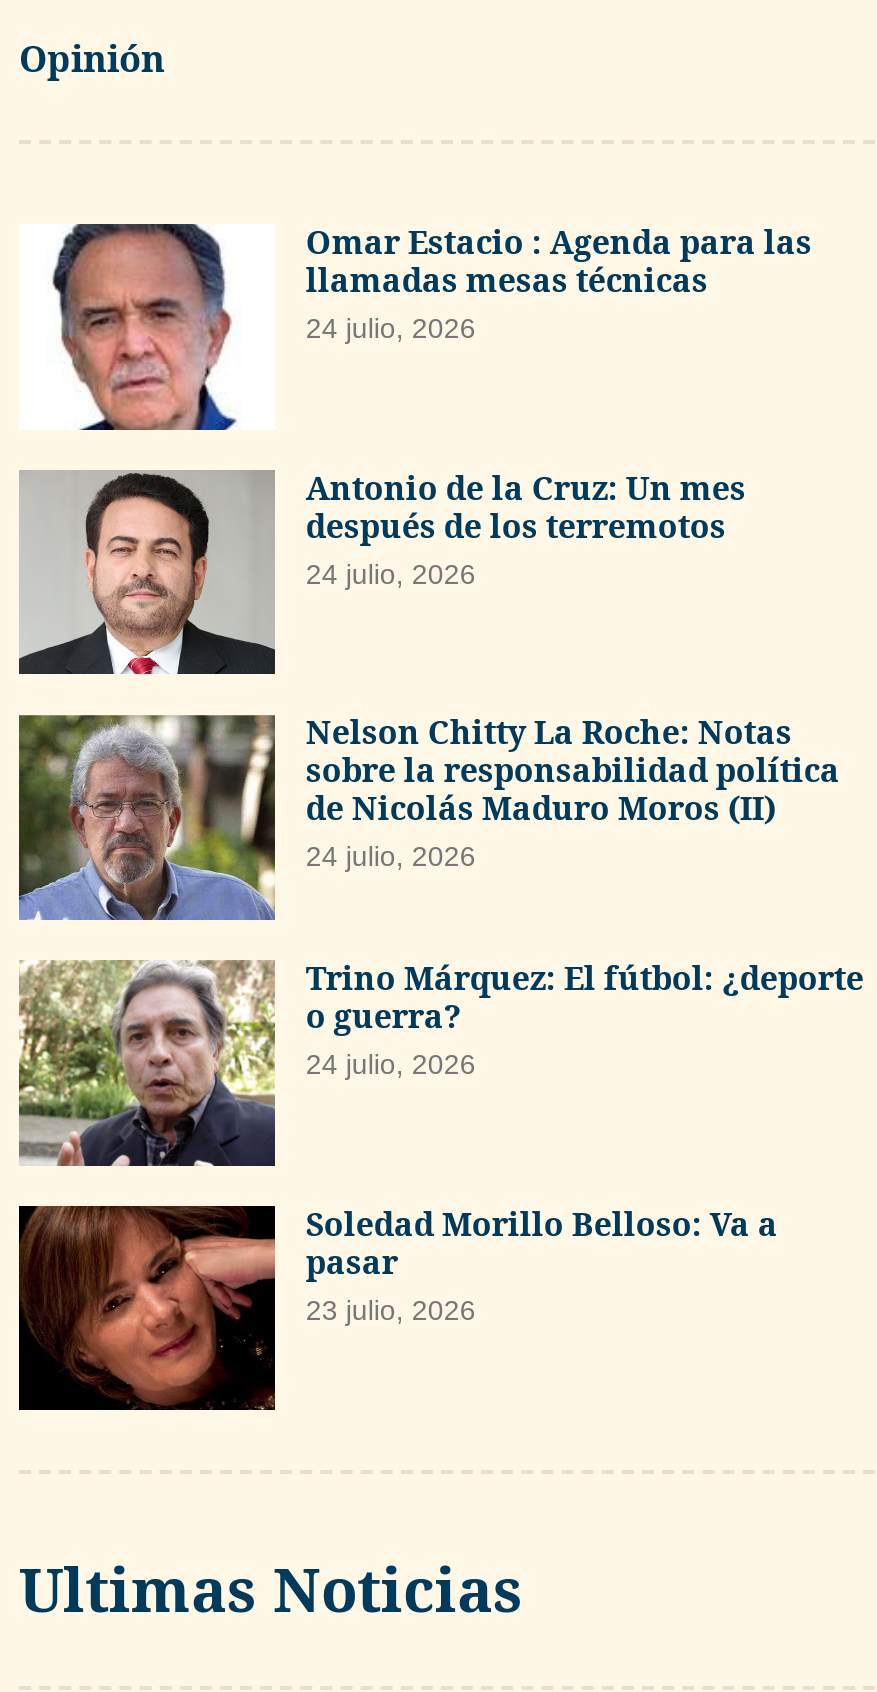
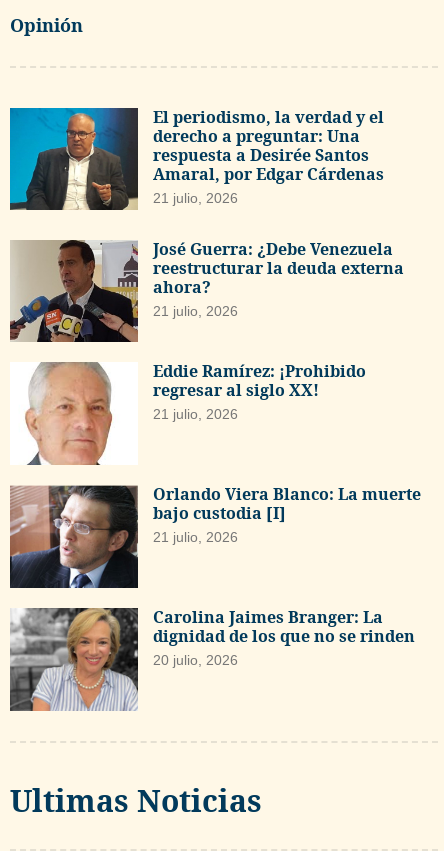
- [image]
- Omar Estacio : Agenda para las
- llamadas mesas técnicas
- 24 julio, 2026
+ [image]
+ El periodismo, la verdad y el
+ derecho a preguntar: Una
+ respuesta a Desirée Santos
+ Amaral, por Edgar Cárdenas
+ 21 julio, 2026

- [image]
- Antonio de la Cruz: Un mes
- después de los terremotos
- 24 julio, 2026
+ [image]
+ José Guerra: ¿Debe Venezuela
+ reestructurar la deuda externa
+ ahora?
+ 21 julio, 2026

- [image]
- Nelson Chitty La Roche: Notas
- sobre la responsabilidad política
- de Nicolás Maduro Moros (II)
- 24 julio, 2026
+ [image]
+ Eddie Ramírez: ¡Prohibido
+ regresar al siglo XX!
+ 21 julio, 2026

- [image]
- Trino Márquez: El fútbol: ¿deporte
- o guerra?
- 24 julio, 2026
+ [image]
+ Orlando Viera Blanco: La muerte
+ bajo custodia [I]
+ 21 julio, 2026

- [image]
- Soledad Morillo Belloso: Va a
- pasar
- 23 julio, 2026
+ [image]
+ Carolina Jaimes Branger: La
+ dignidad de los que no se rinden
+ 20 julio, 2026
